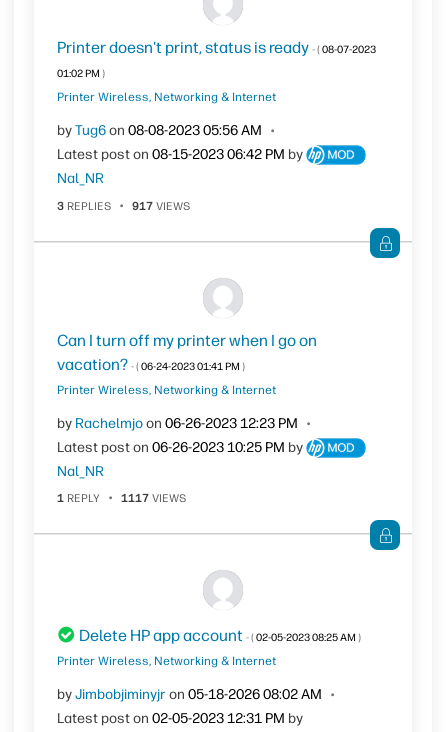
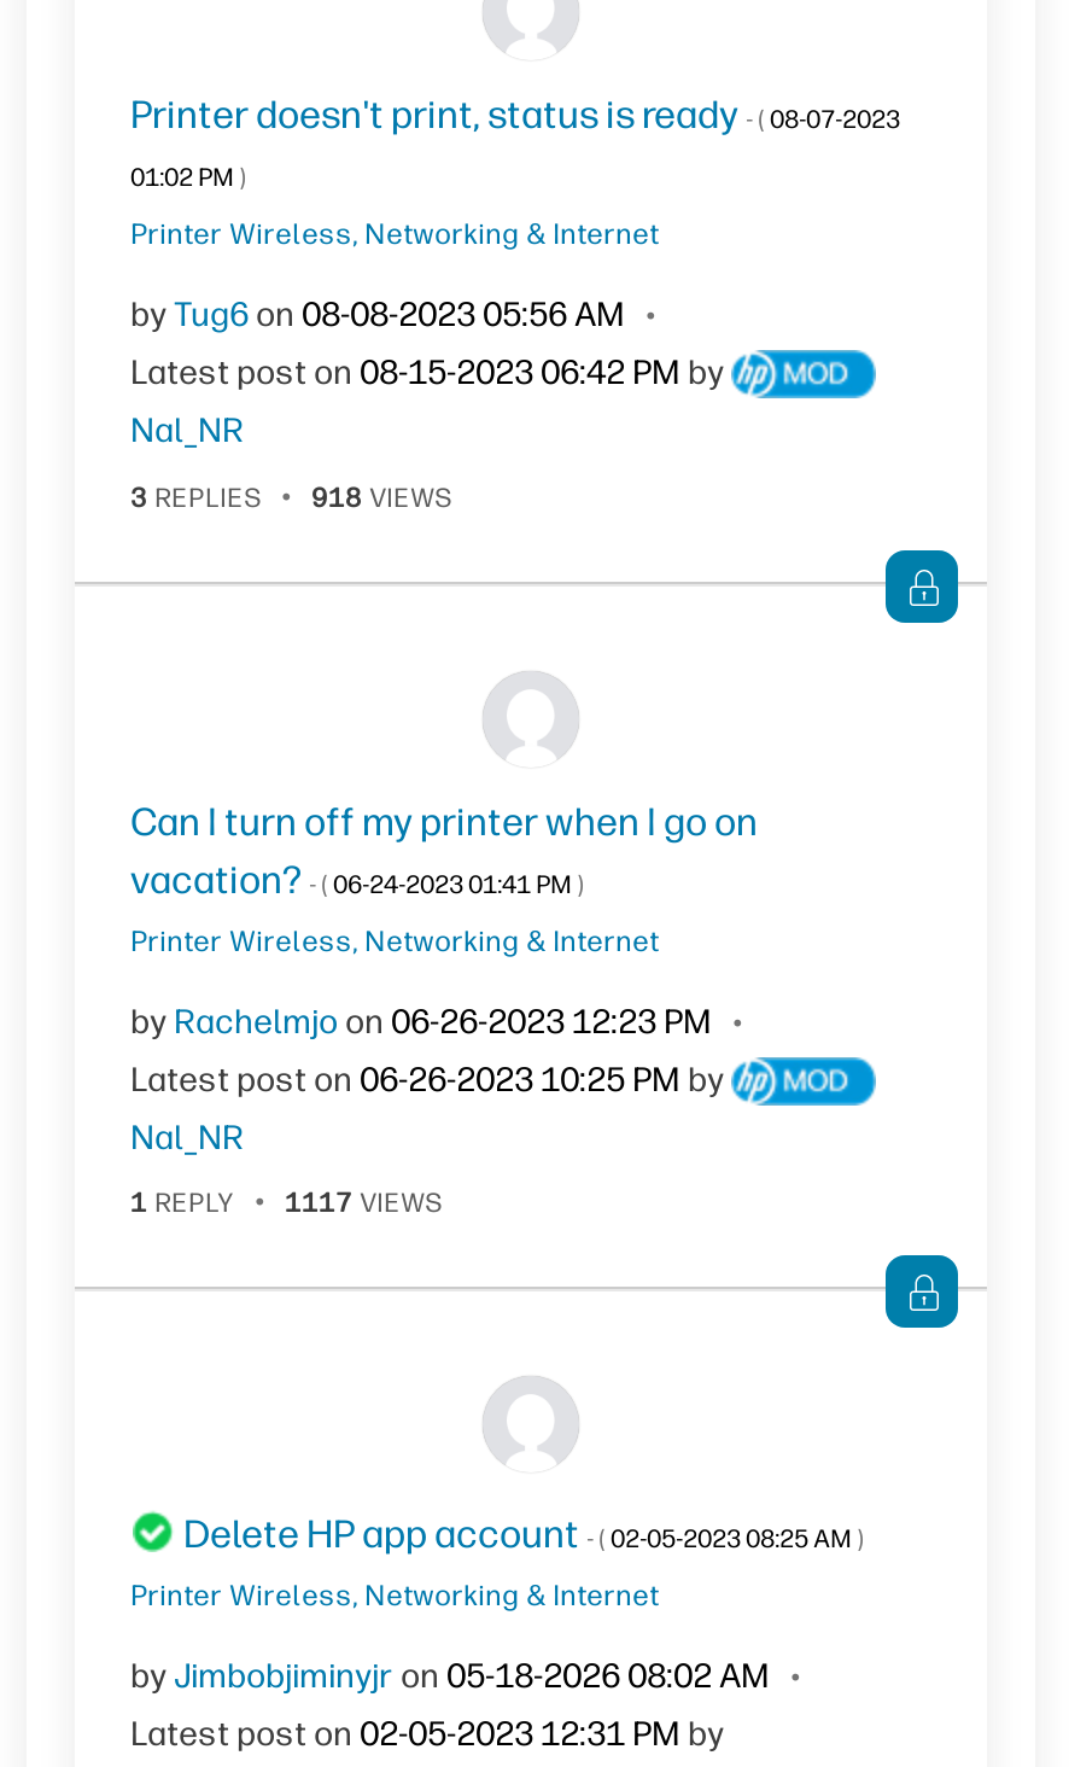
- 3 REPLIES 917 VIEWS
+ 3 REPLIES 918 VIEWS
